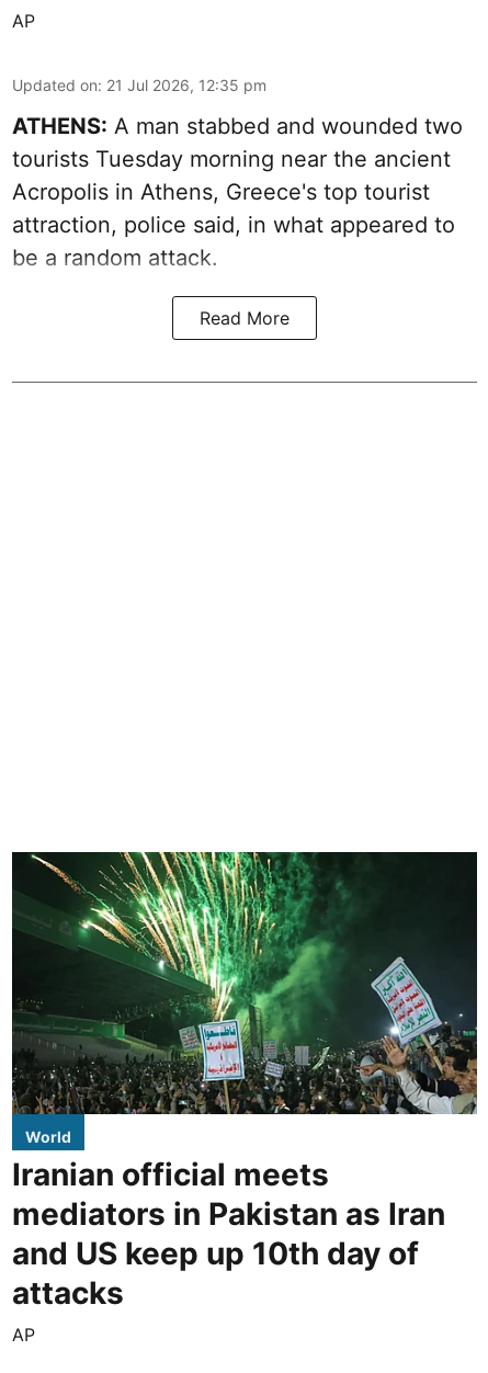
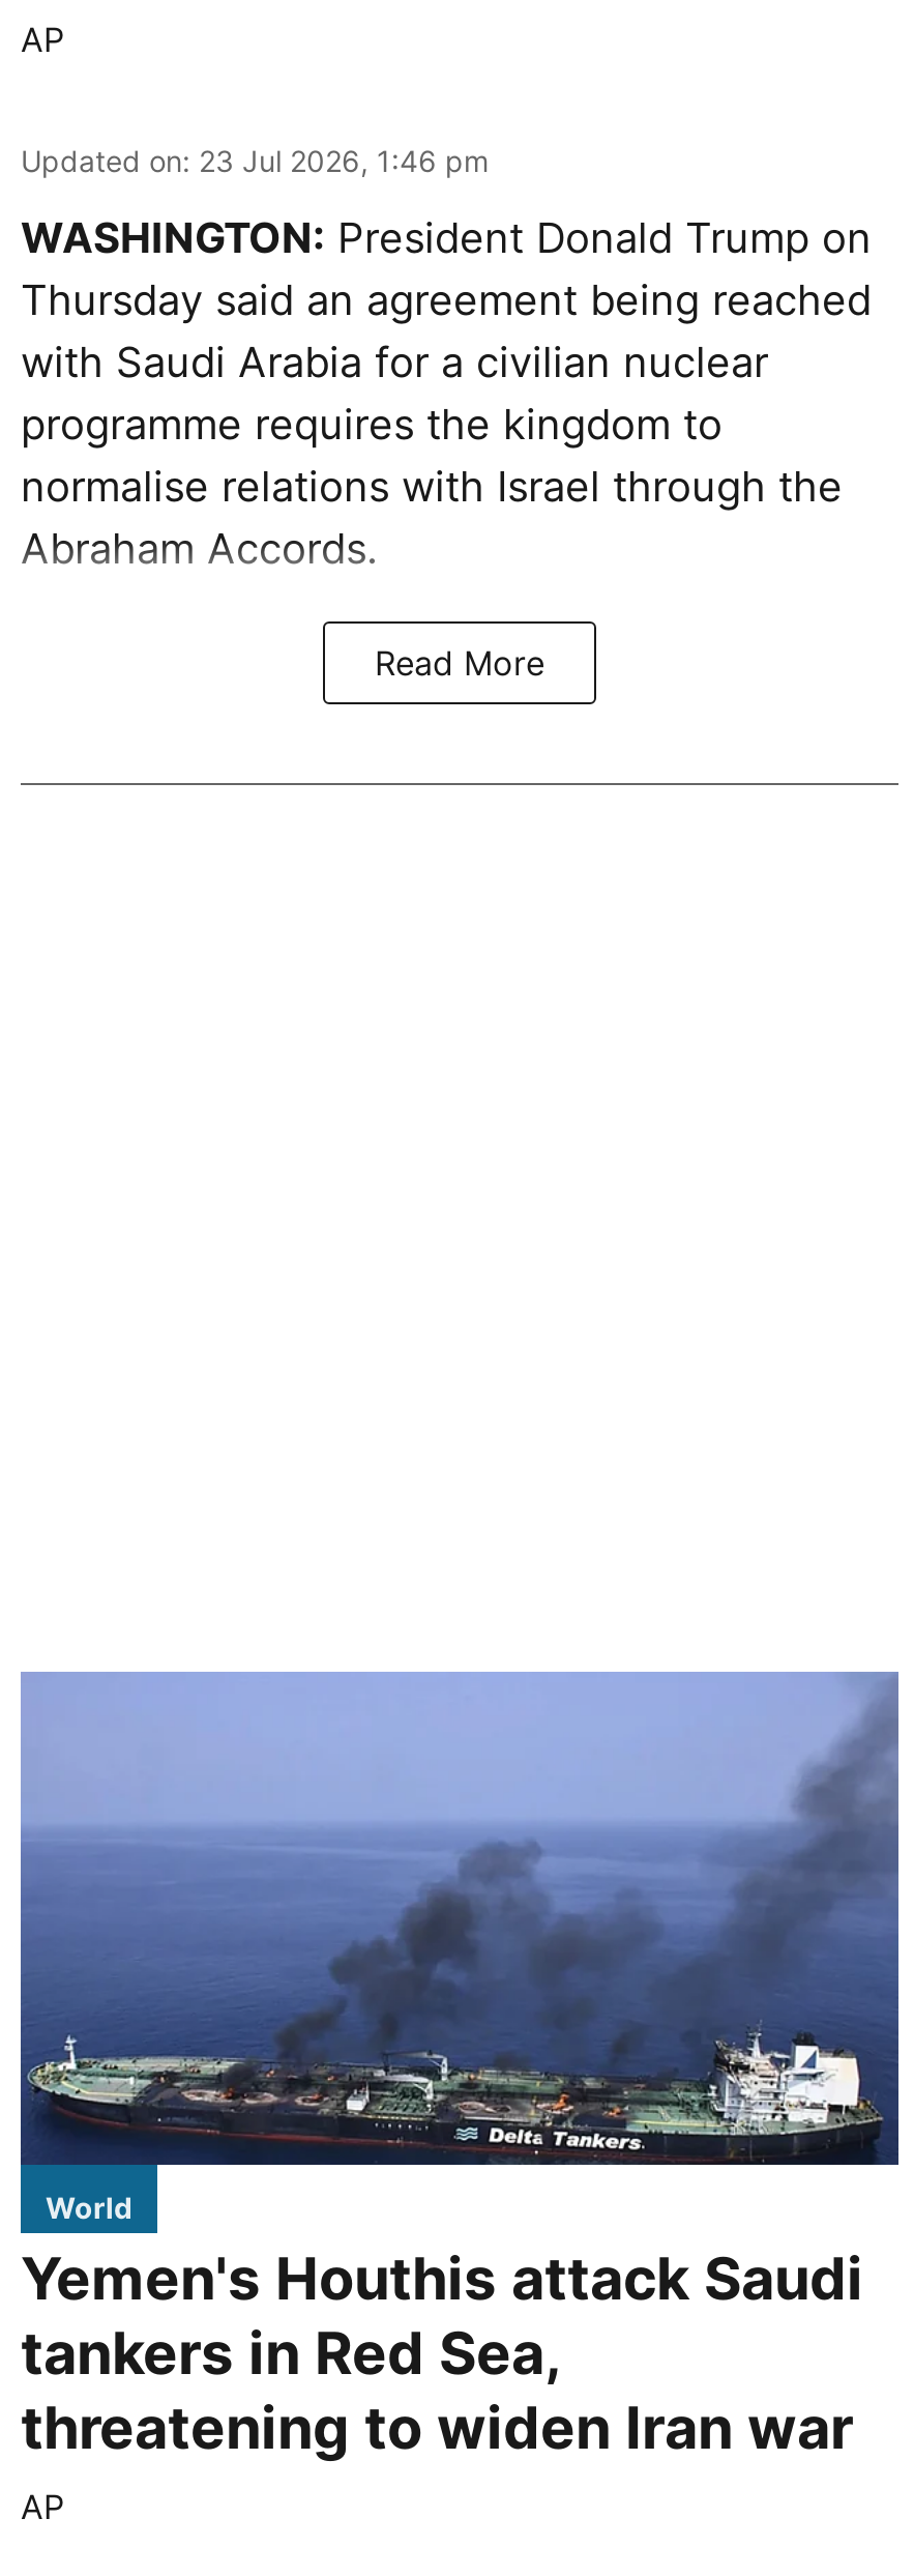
- Updated on: 21 Jul 2026, 12:35 pm
+ Updated on: 23 Jul 2026, 1:46 pm

- ATHENS: A man stabbed and wounded two
- tourists Tuesday morning near the ancient
- Acropolis in Athens, Greece's top tourist
- attraction, police said, in what appeared to
- be a random attack.
+ WASHINGTON: President Donald Trump on
+ Thursday said an agreement being reached
+ with Saudi Arabia for a civilian nuclear
+ programme requires the kingdom to
+ normalise relations with Israel through the
+ Abraham Accords.

moved down: Read More | World

- [image]
- Iranian official meets
- mediators in Pakistan as Iran
- and US keep up 10th day of
- attacks
+ [image]
+ Yemen's Houthis attack Saudi
+ tankers in Red Sea,
+ threatening to widen Iran war
